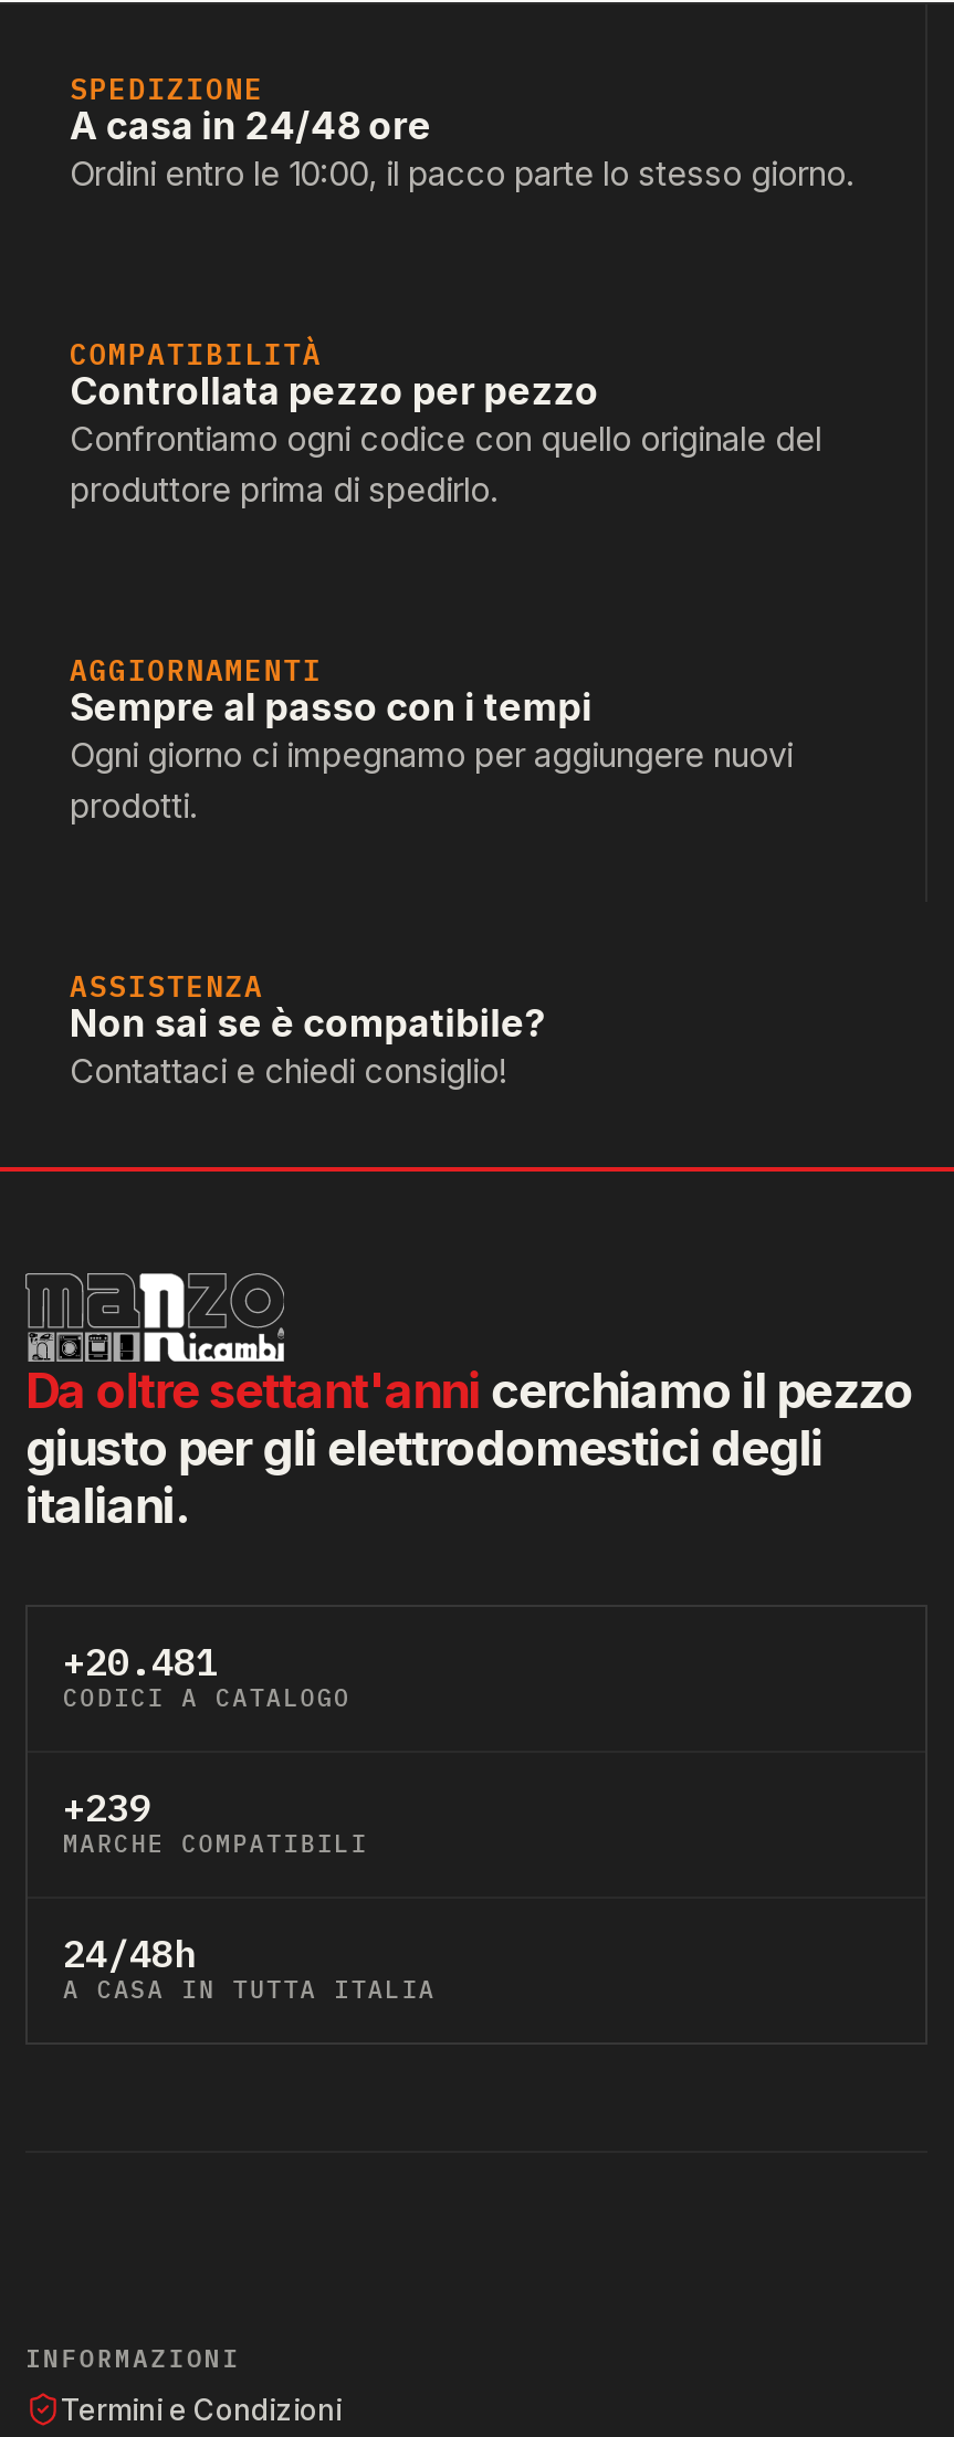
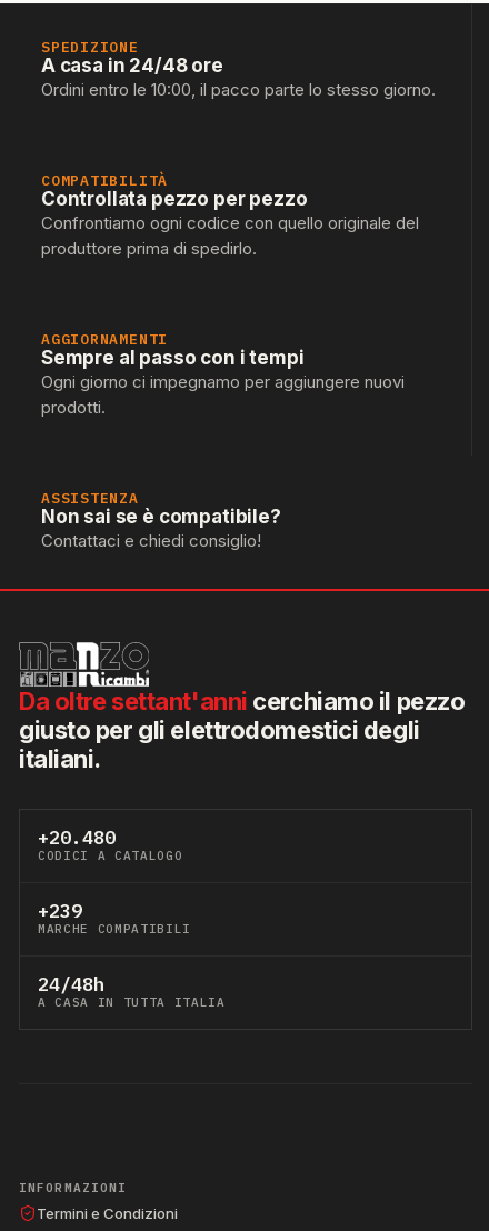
- +20.481
+ +20.480
